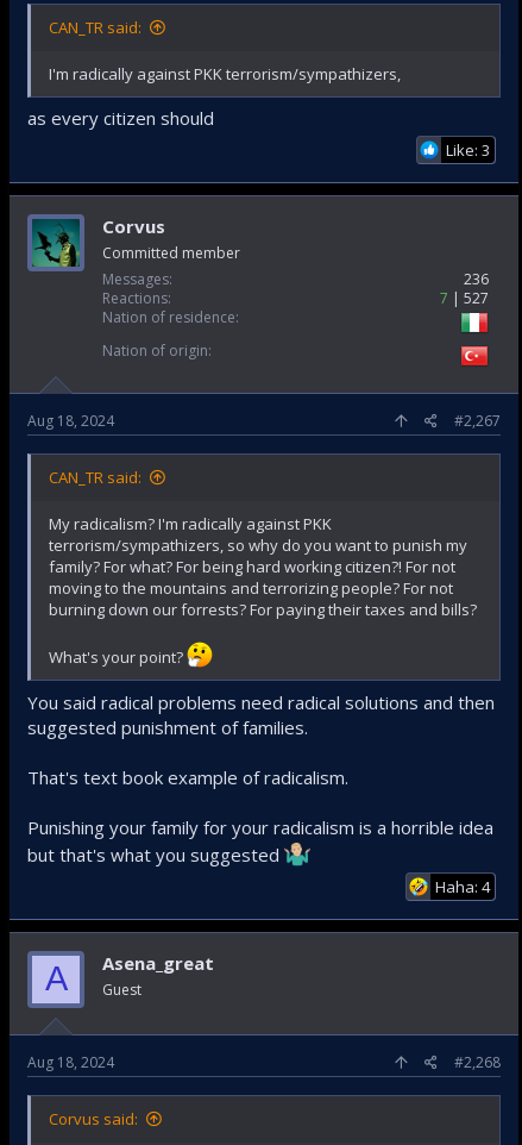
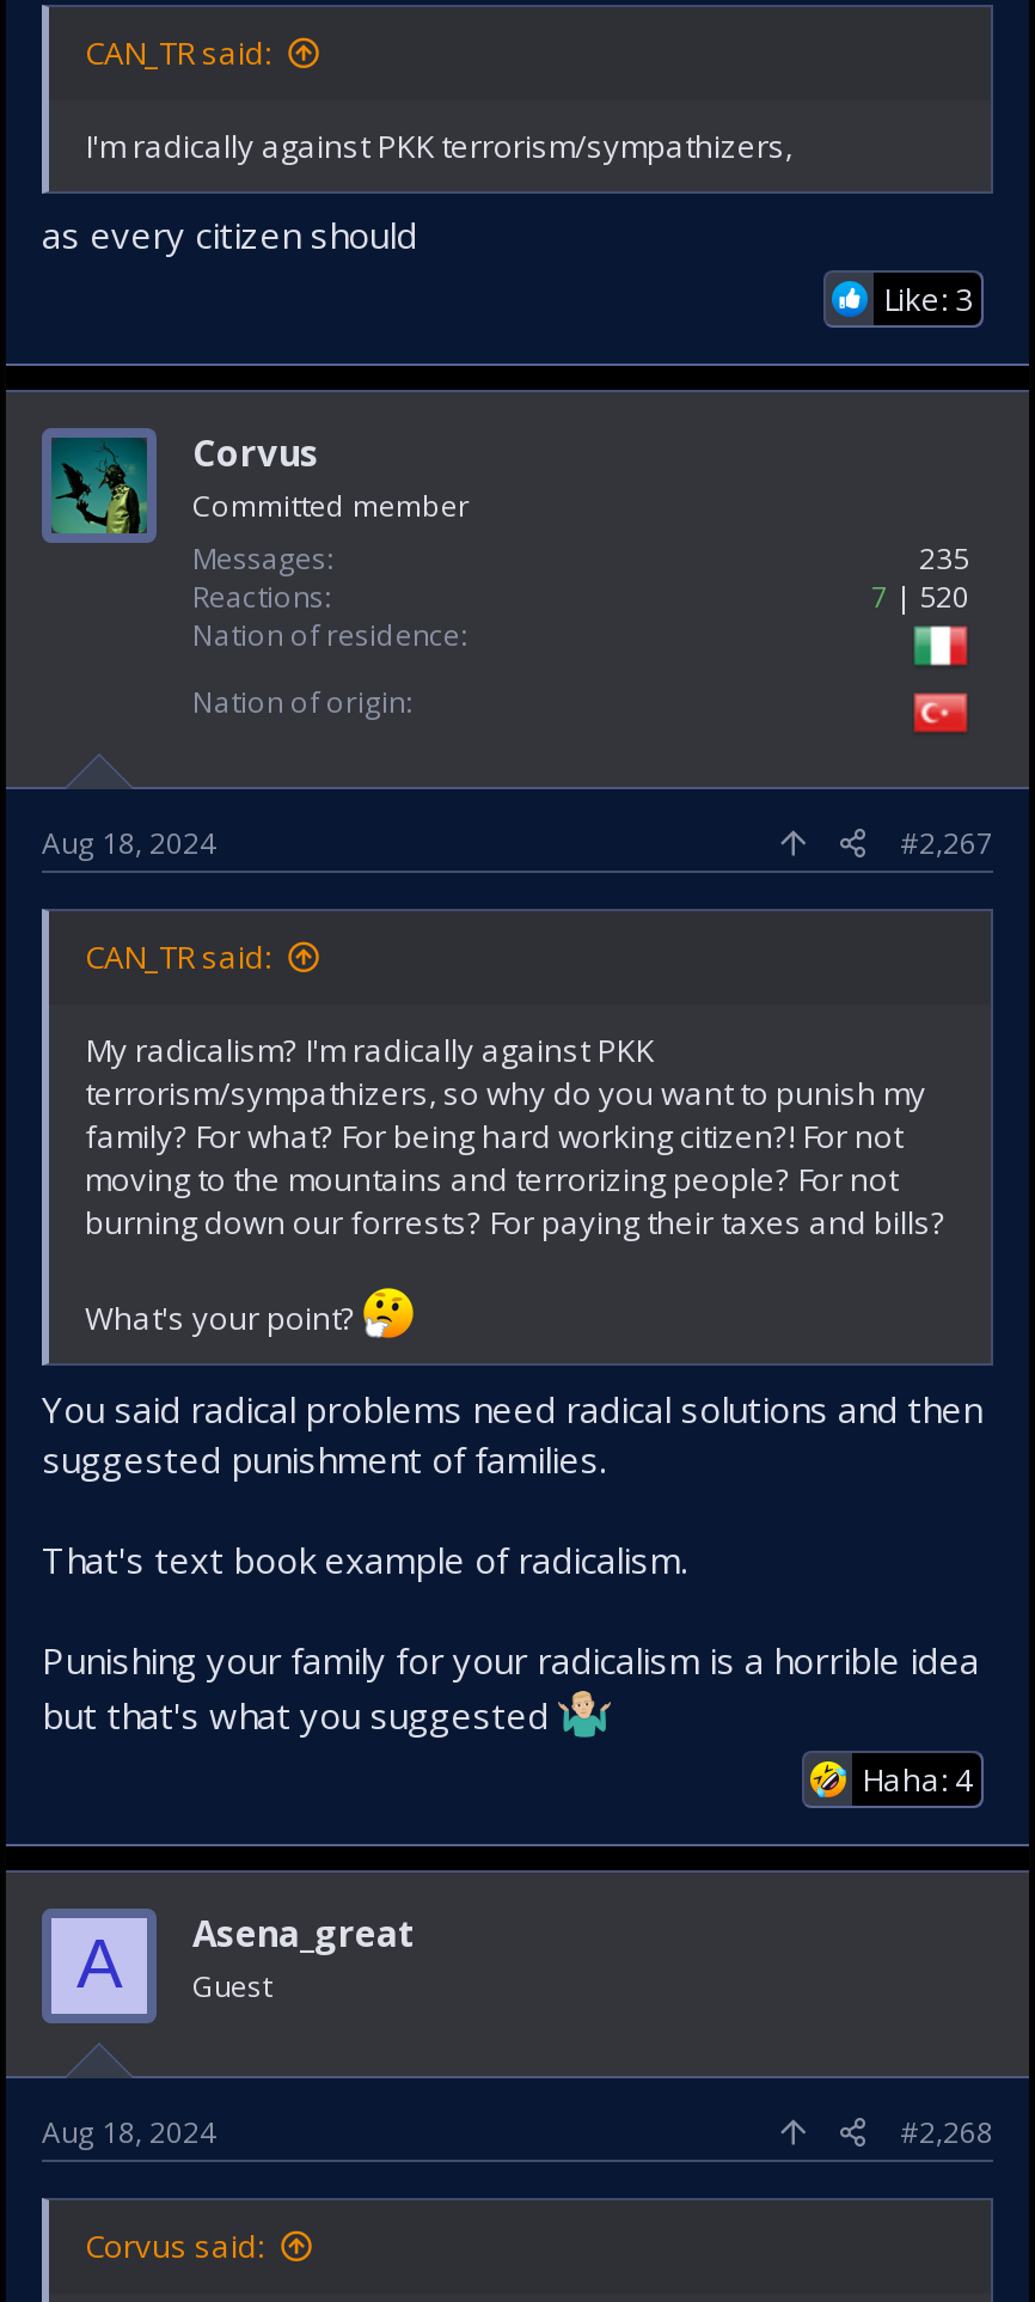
- 236
+ 235

- 7 527
+ 7 520
